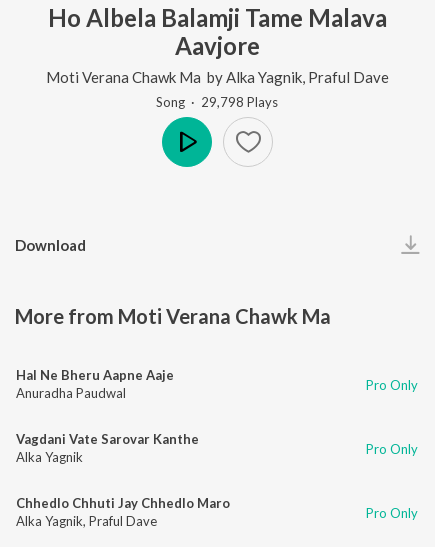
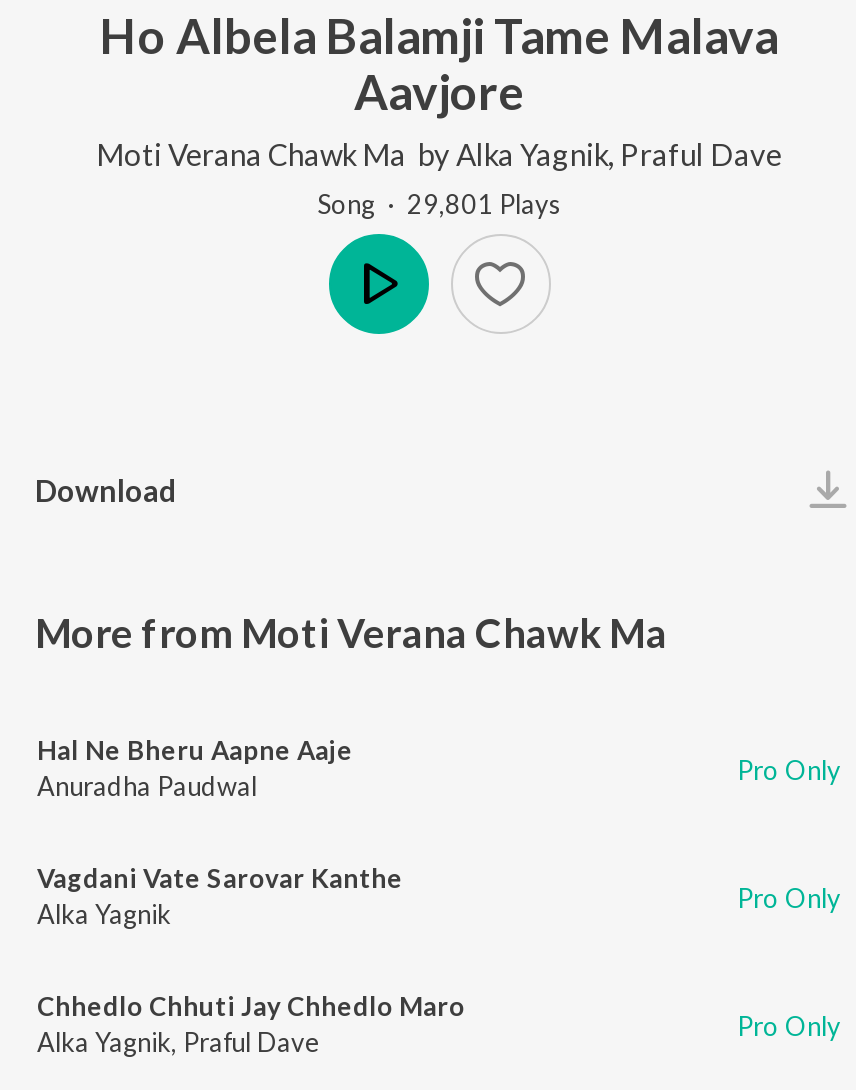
- Song · 29,798 Plays
+ Song · 29,801 Plays
